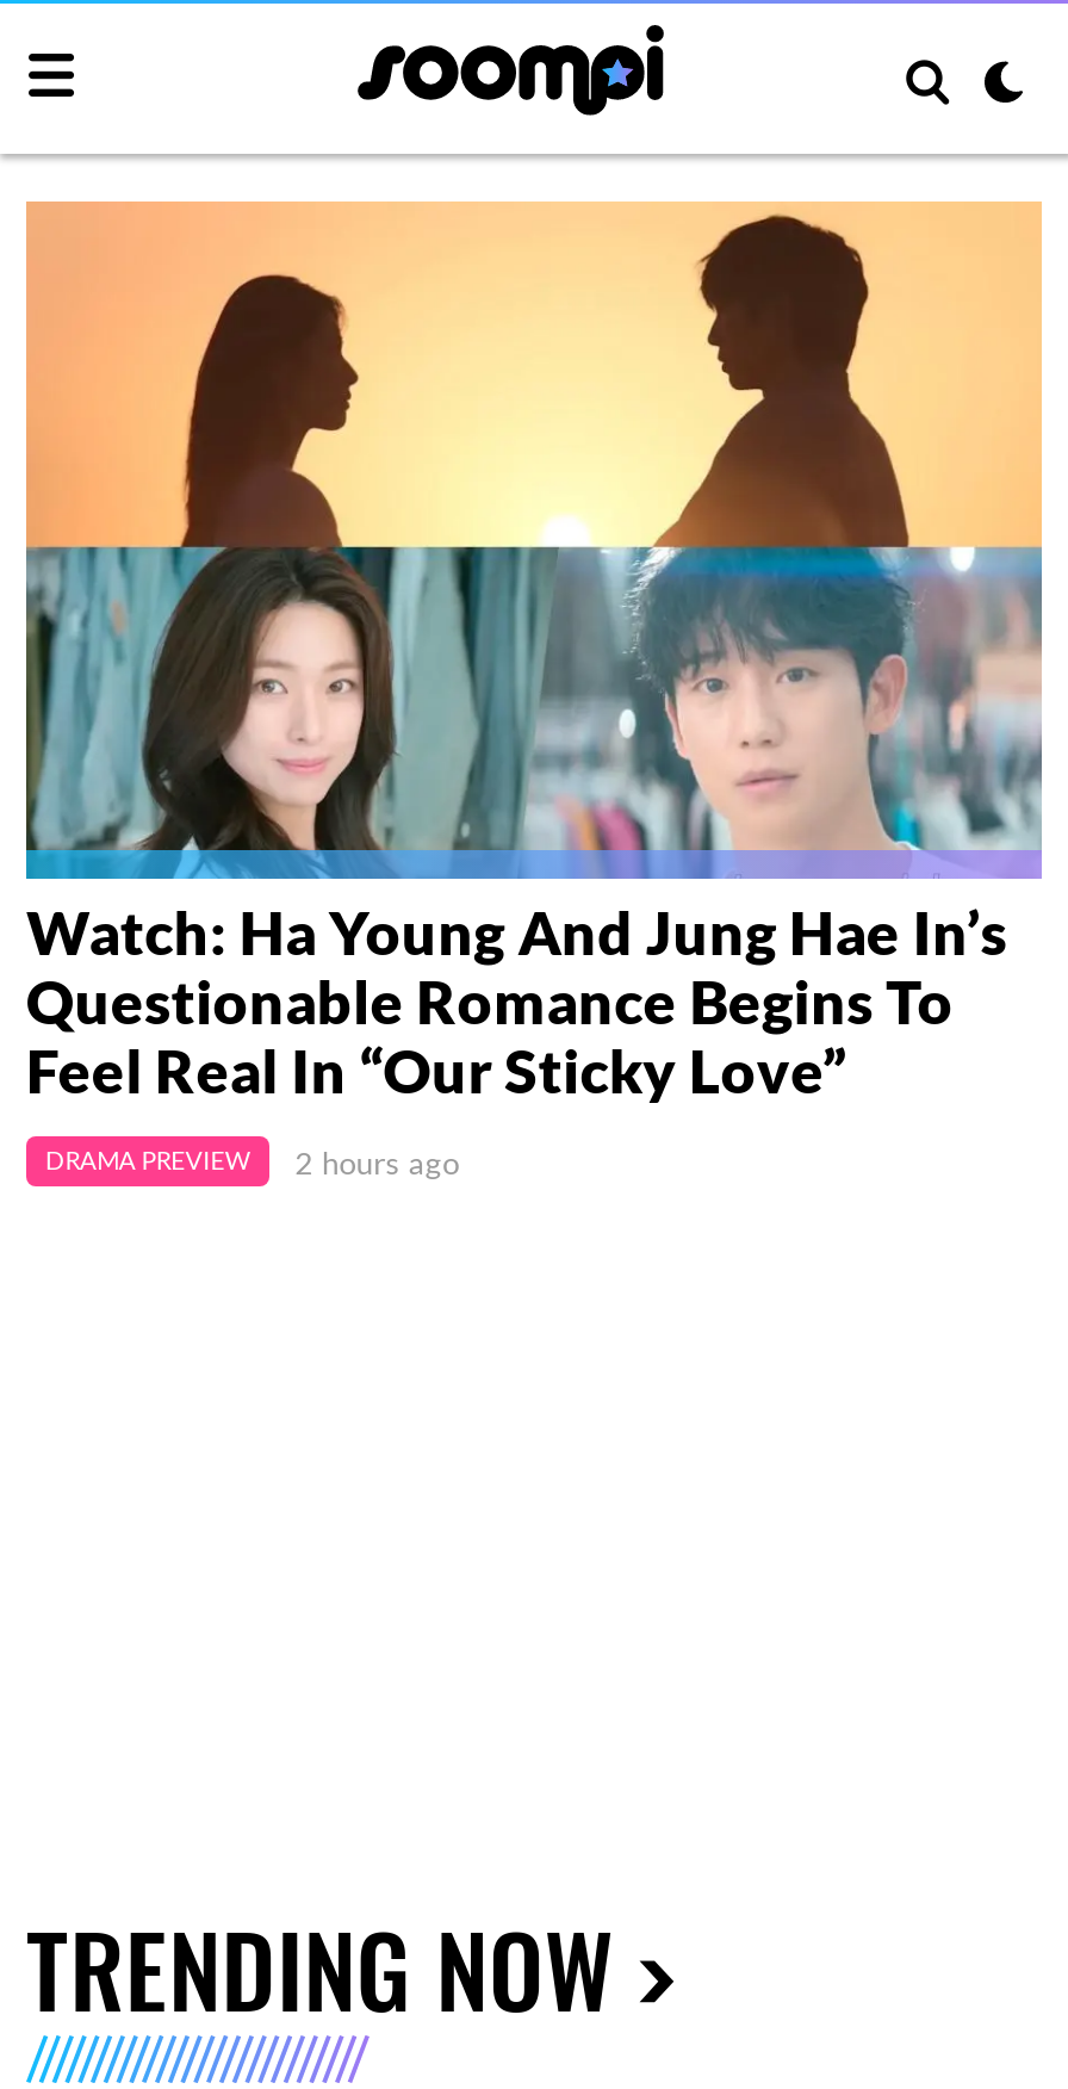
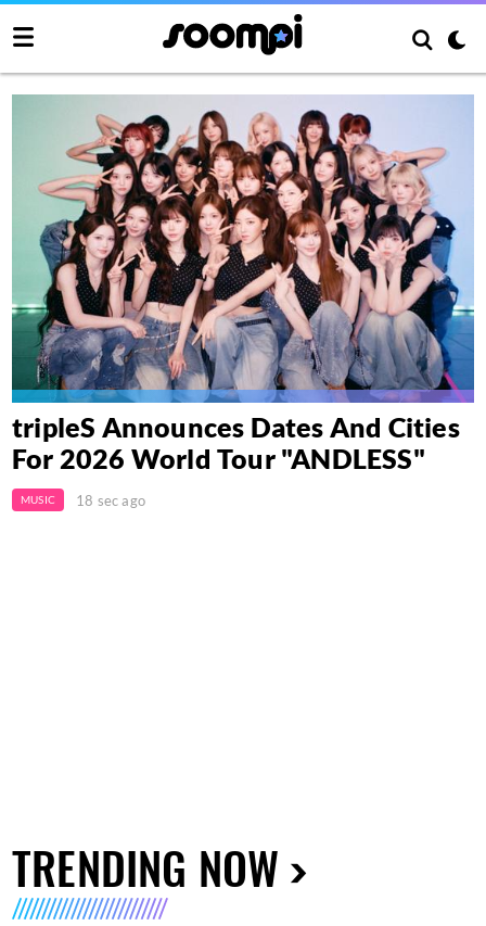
- [image]
- Watch: Ha Young And Jung Hae In’s
- Questionable Romance Begins To
- Feel Real In “Our Sticky Love”
+ [image]
+ tripleS Announces Dates And Cities
+ For 2026 World Tour "ANDLESS"

- DRAMA PREVIEW
- 2 hours ago
+ MUSIC
+ 18 sec ago
